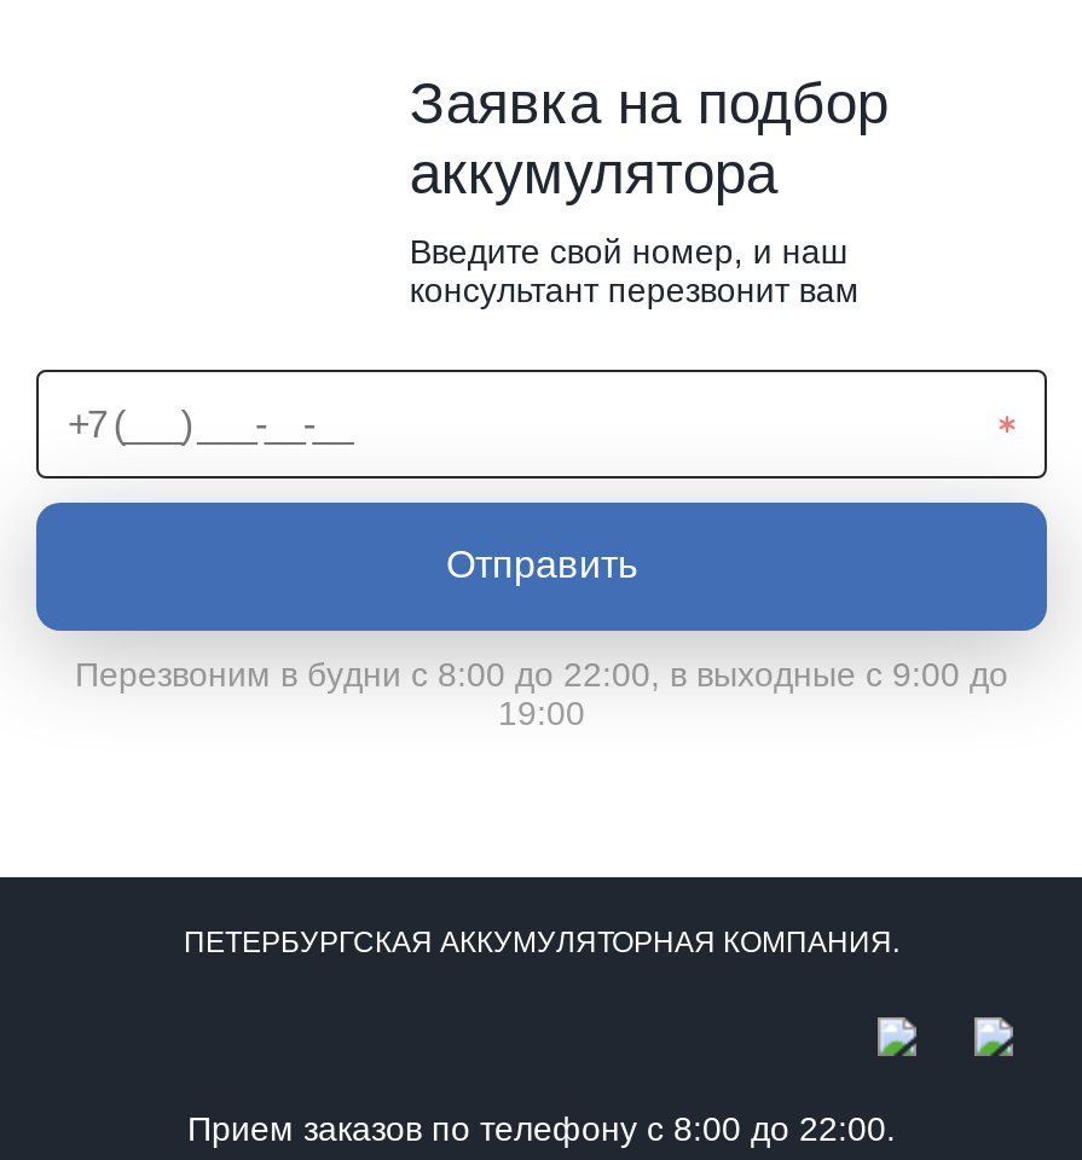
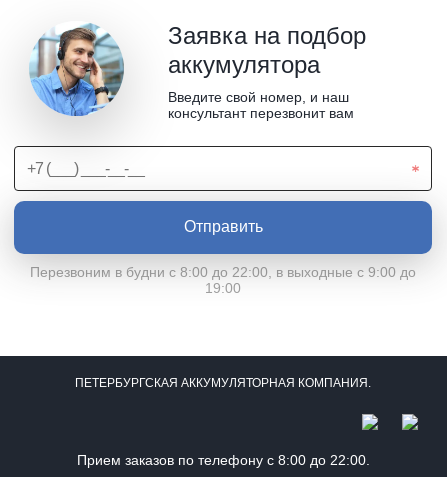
+ [image]
